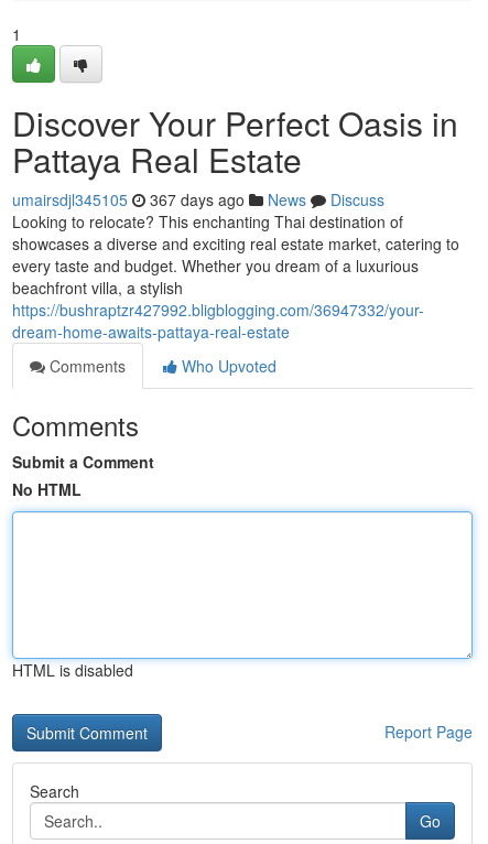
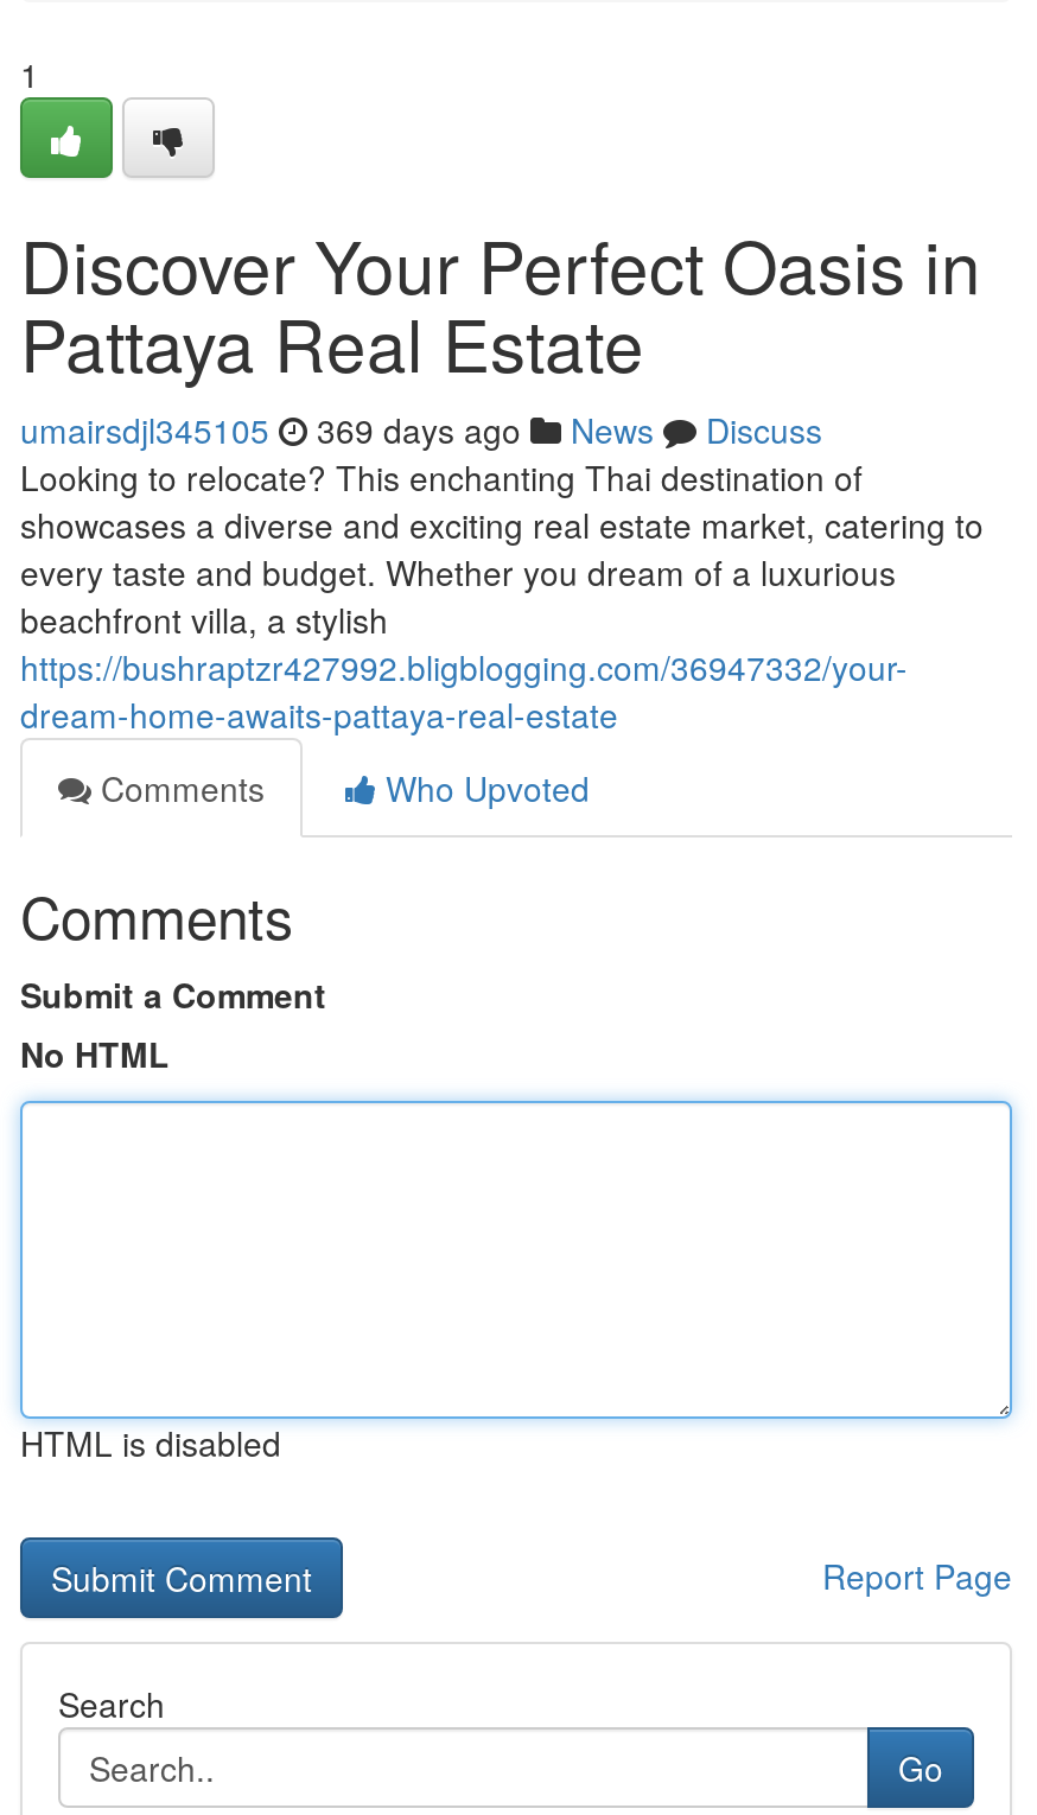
- umairsdjl345105 367 days ago News Discuss
+ umairsdjl345105 369 days ago News Discuss
